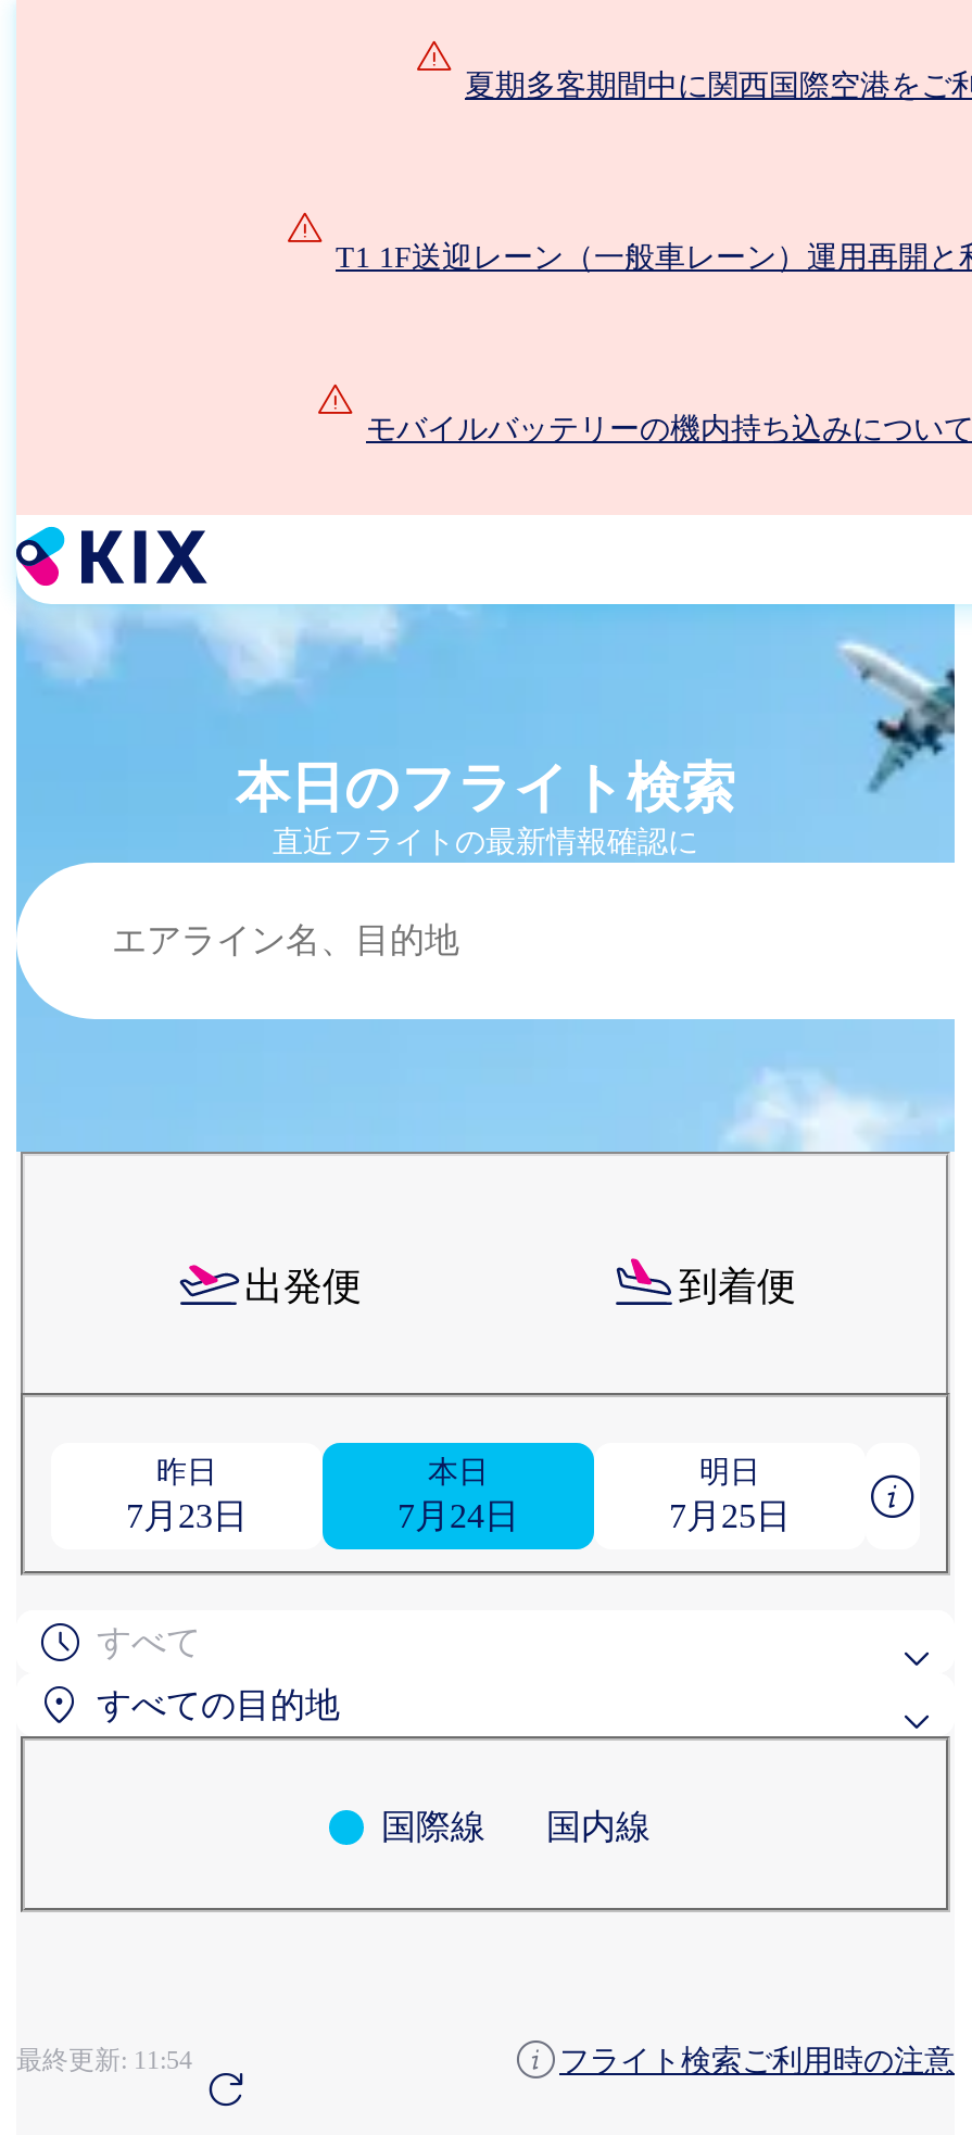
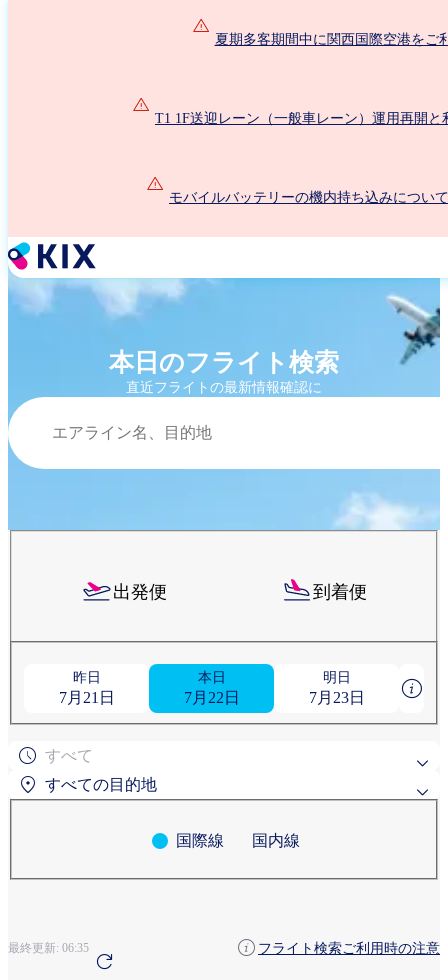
- 7月23日
+ 7月21日

- 7月24日
+ 7月22日

- 7月25日
+ 7月23日

- 最終更新: 11:54
+ 最終更新: 06:35
